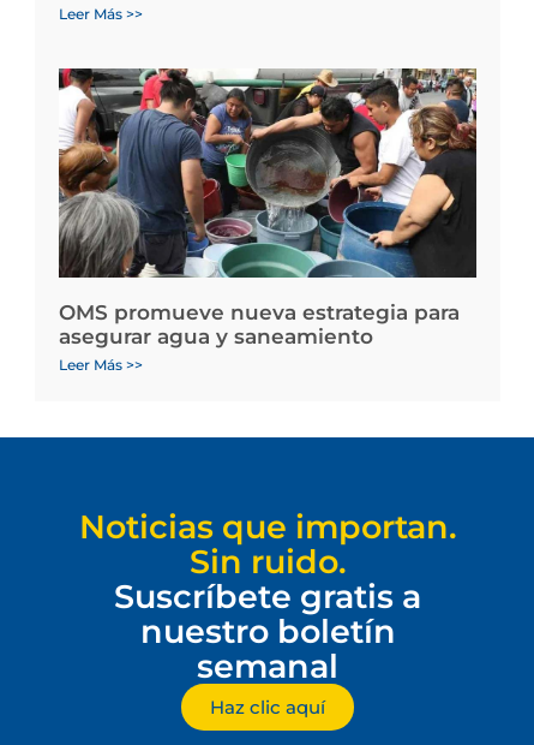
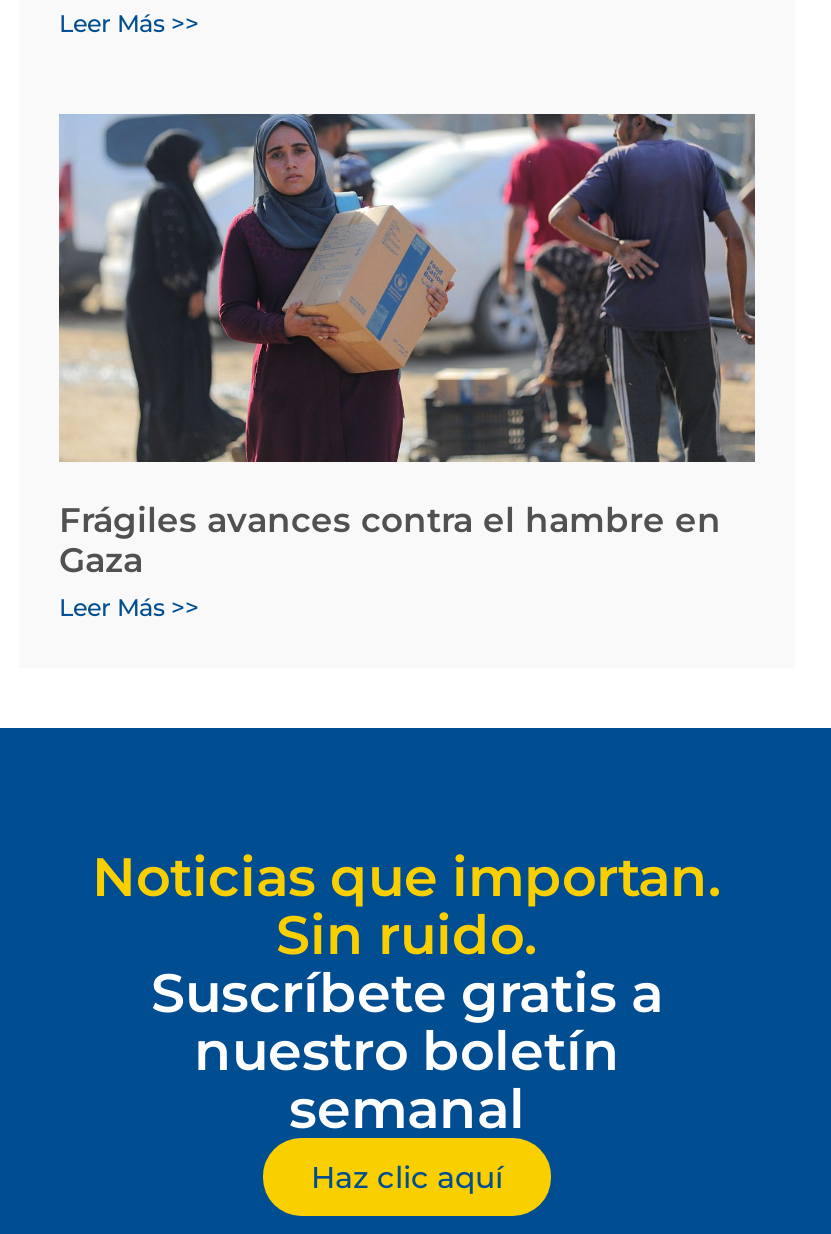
- [image]
- OMS promueve nueva estrategia para
- asegurar agua y saneamiento
+ [image]
+ Frágiles avances contra el hambre en
+ Gaza
